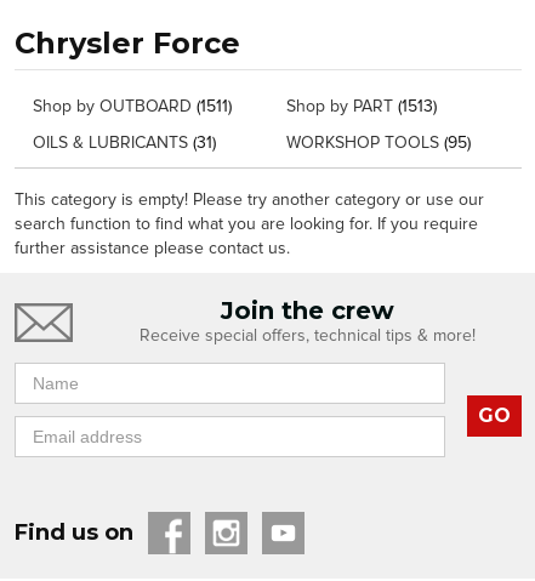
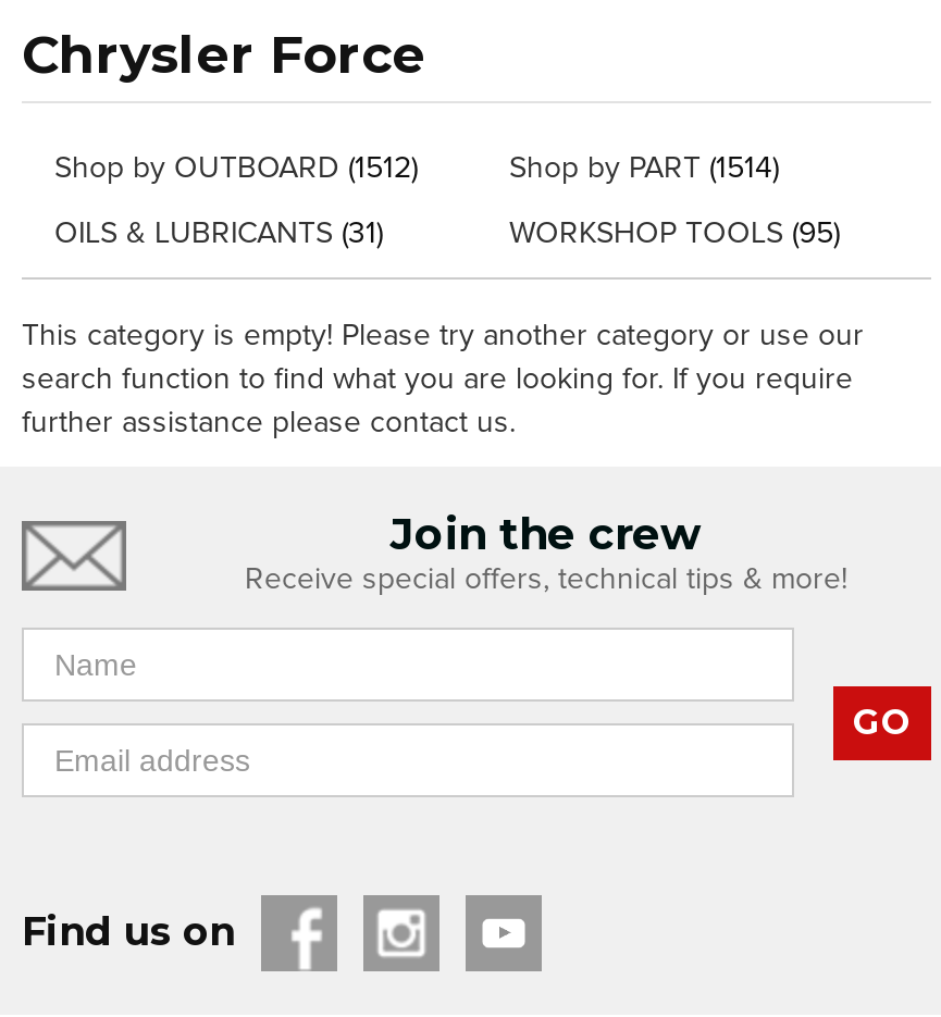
- Shop by OUTBOARD (1511)
+ Shop by OUTBOARD (1512)

- Shop by PART (1513)
+ Shop by PART (1514)
